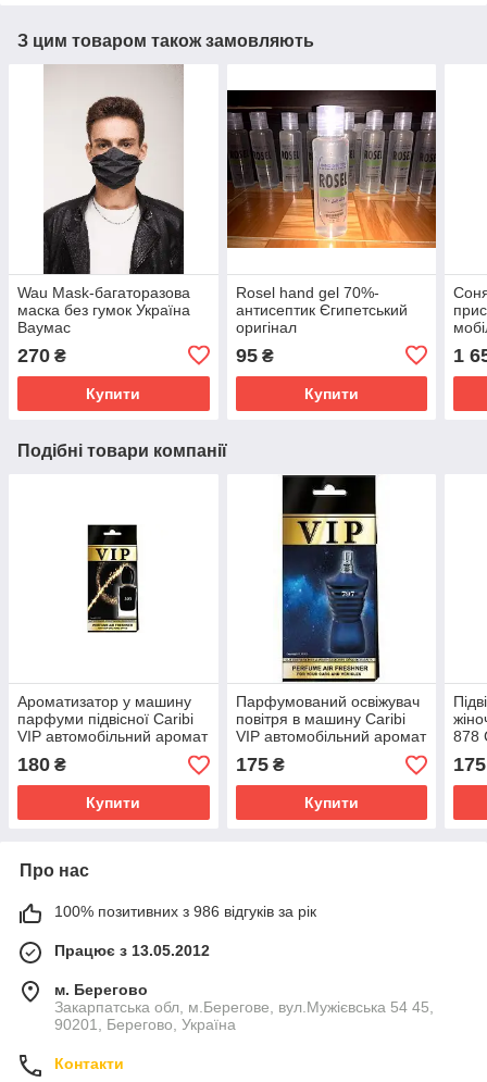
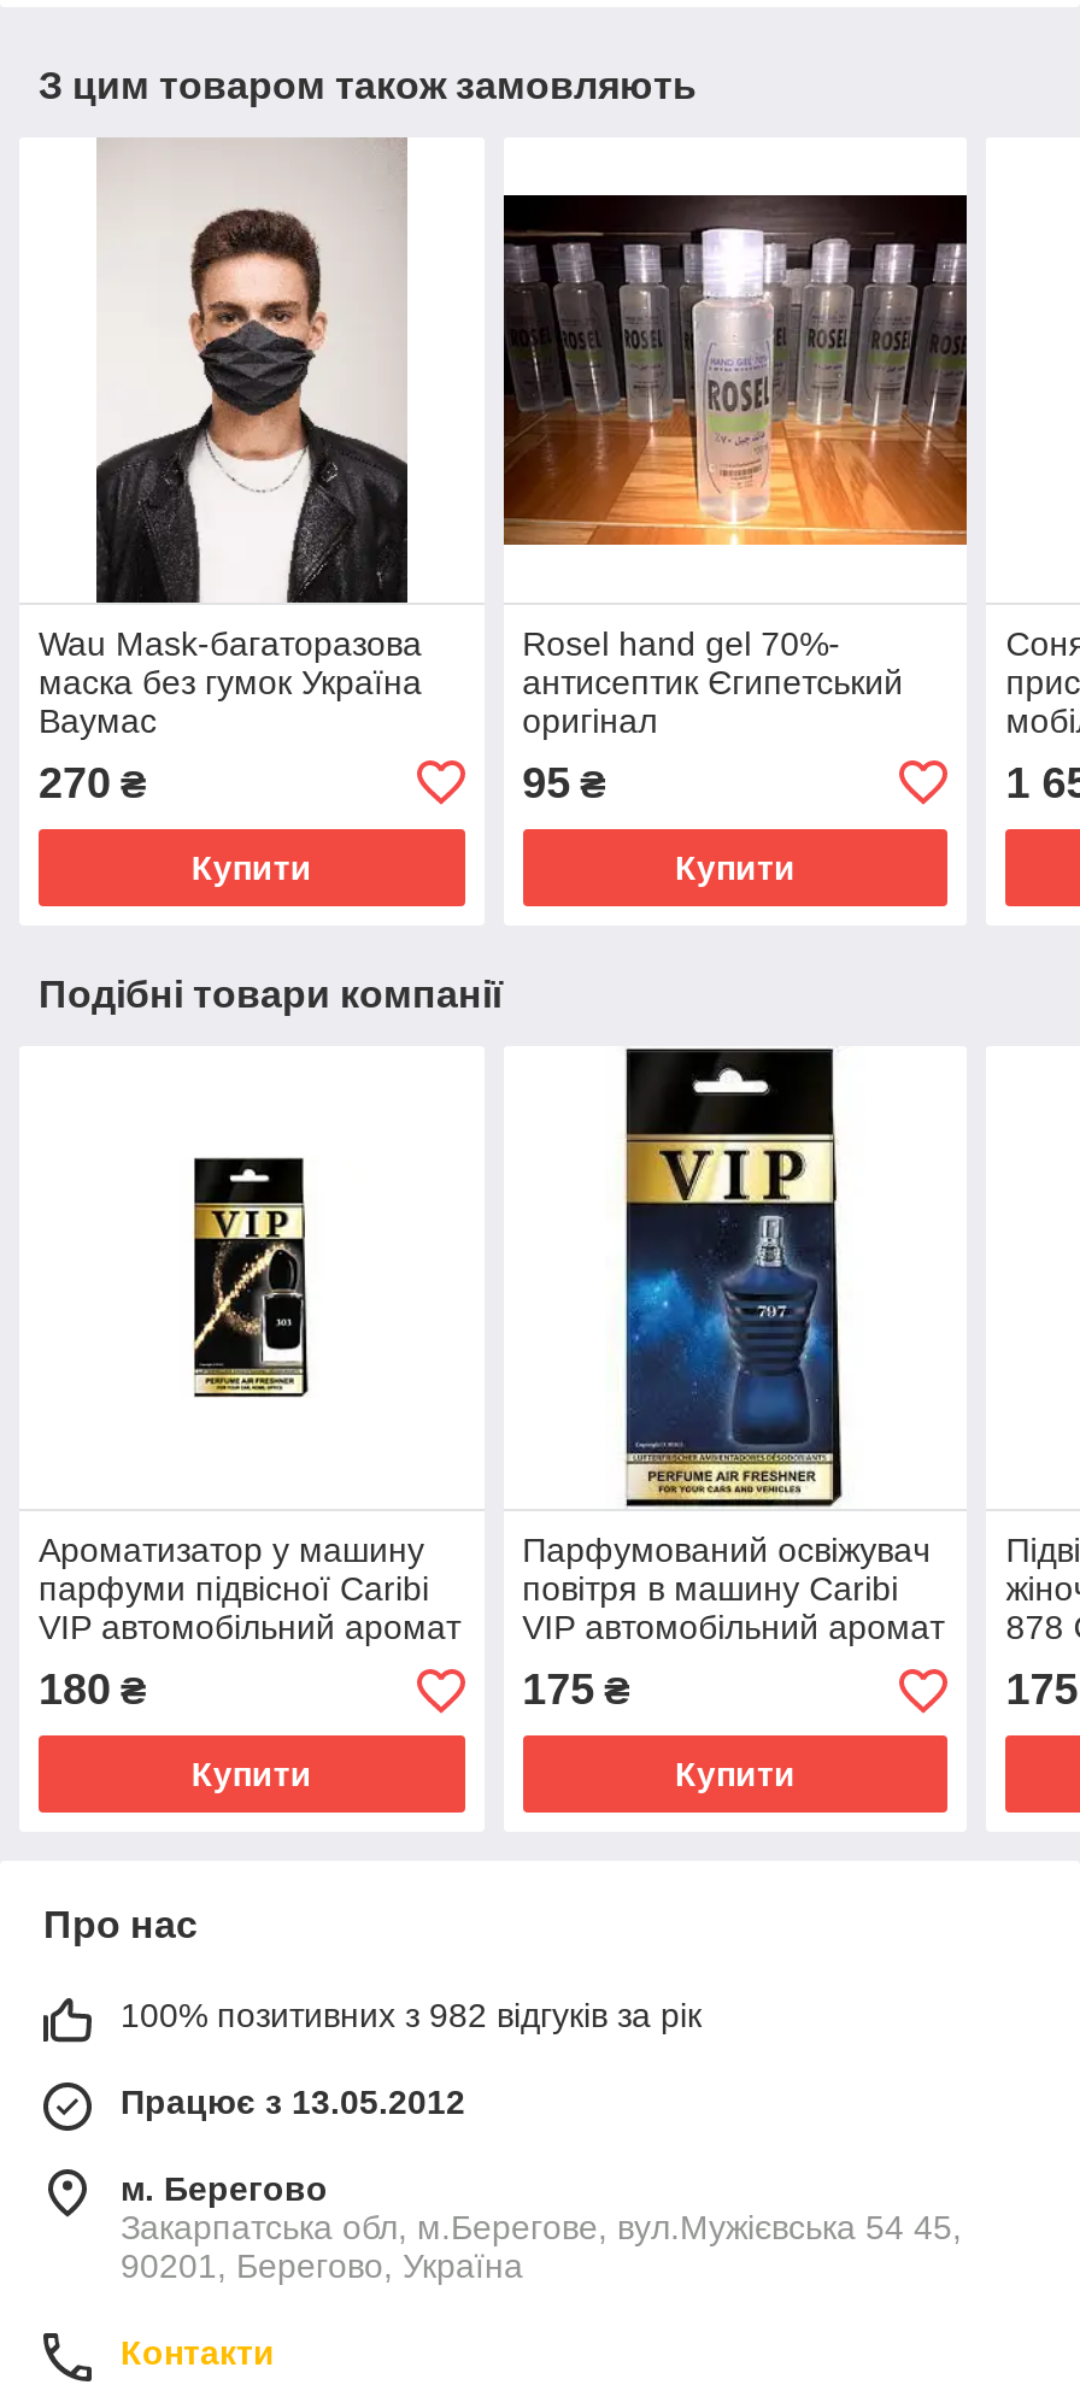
- 100% позитивних з 986 відгуків за рік
+ 100% позитивних з 982 відгуків за рік
